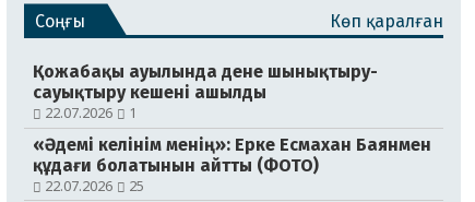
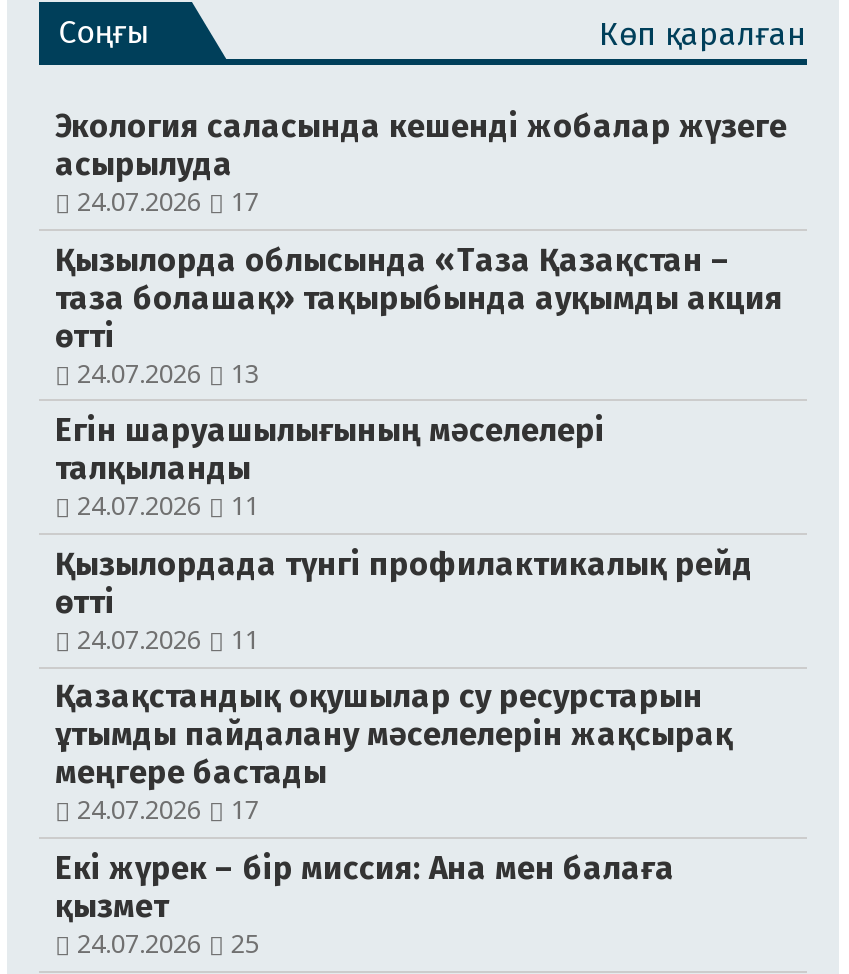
- Қожабақы ауылында дене шынықтыру-
- сауықтыру кешені ашылды
- 22.07.2026
- 1
- «Әдемі келінім менің»: Ерке Есмахан Баянмен
- құдағи болатынын айтты (ФОТО)
- 22.07.2026
+ Экология саласында кешенді жобалар жүзеге
+ асырылуда
+ 24.07.2026
+ 17
+ Қызылорда облысында «Таза Қазақстан –
+ таза болашақ» тақырыбында ауқымды акция
+ өтті
+ 24.07.2026
+ 13
+ Егін шаруашылығының мәселелері
+ талқыланды
+ 24.07.2026
+ 11
+ Қызылордада түнгі профилактикалық рейд
+ өтті
+ 24.07.2026
+ 11
+ Қазақстандық оқушылар су ресурстарын
+ ұтымды пайдалану мәселелерін жақсырақ
+ меңгере бастады
+ 24.07.2026
+ 17
+ Екі жүрек – бір миссия: Ана мен балаға
+ қызмет
+ 24.07.2026
